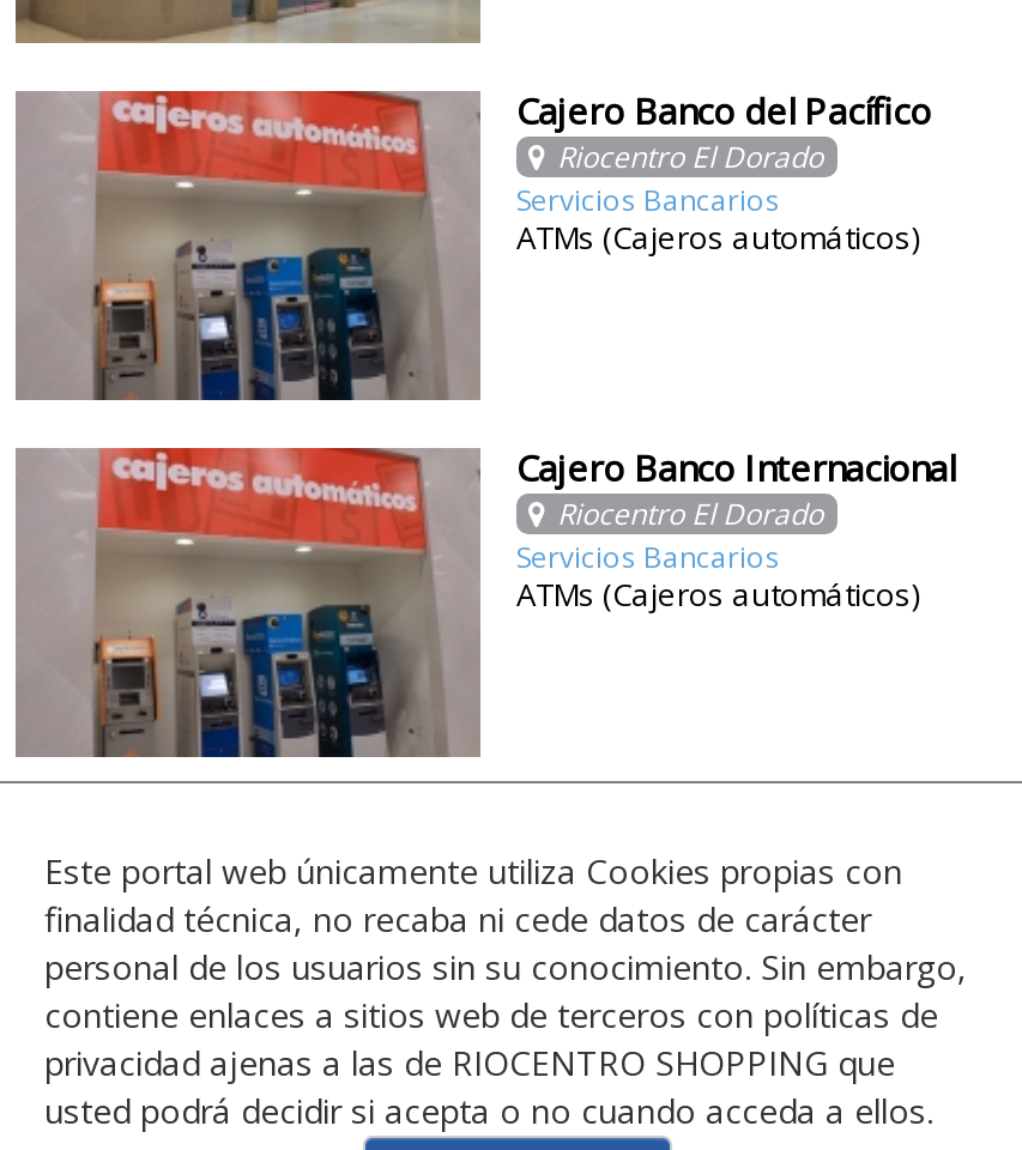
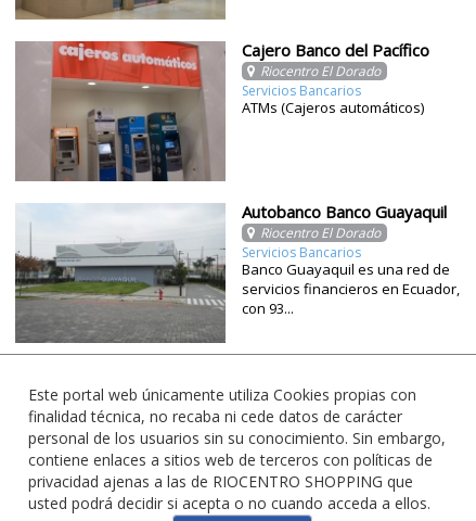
- [image]
- Cajero Banco Internacional
+ [image]
+ Autobanco Banco Guayaquil

- ATMs (Cajeros automáticos)
+ Banco Guayaquil es una red de
+ servicios financieros en Ecuador,
+ con 93...
